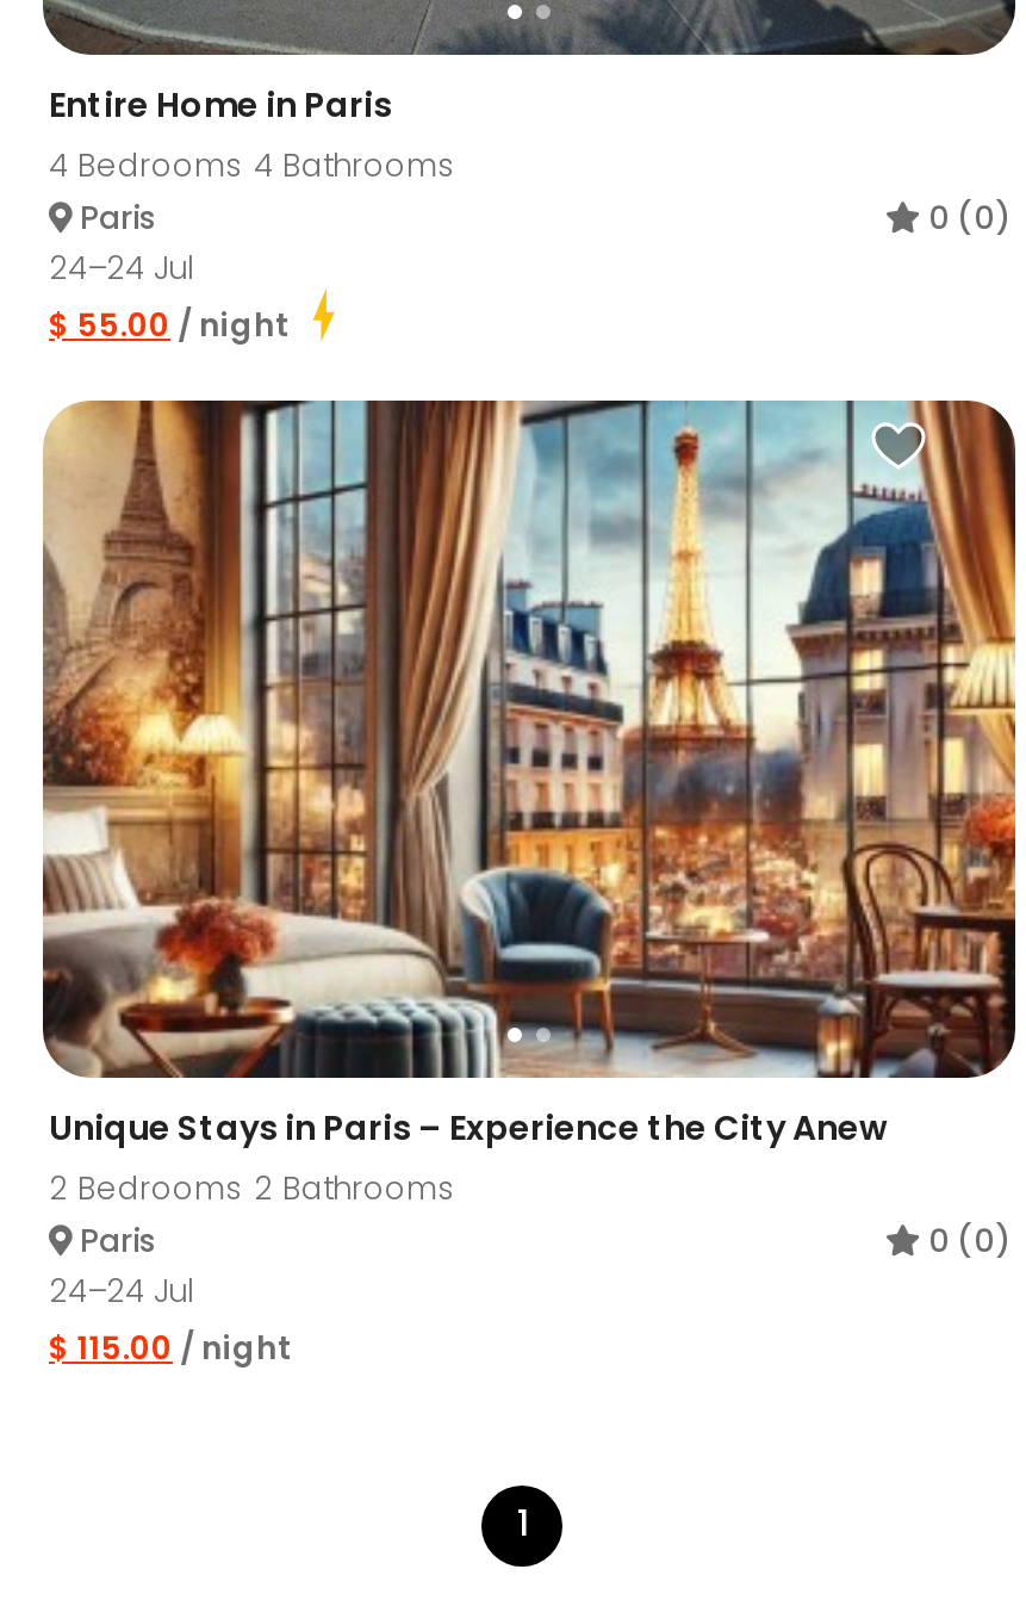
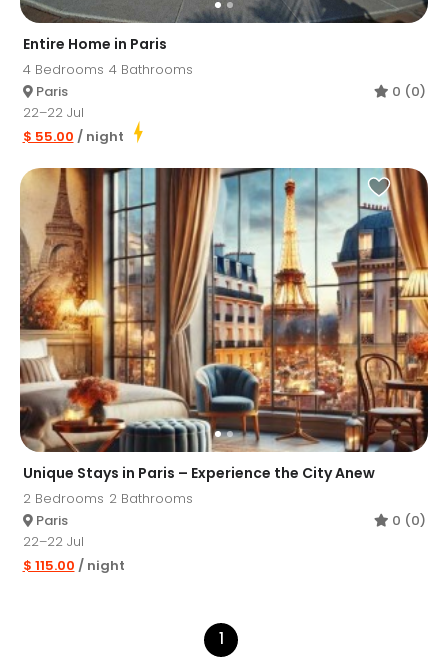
- 24–24 Jul
+ 22–22 Jul

- 24–24 Jul
+ 22–22 Jul
